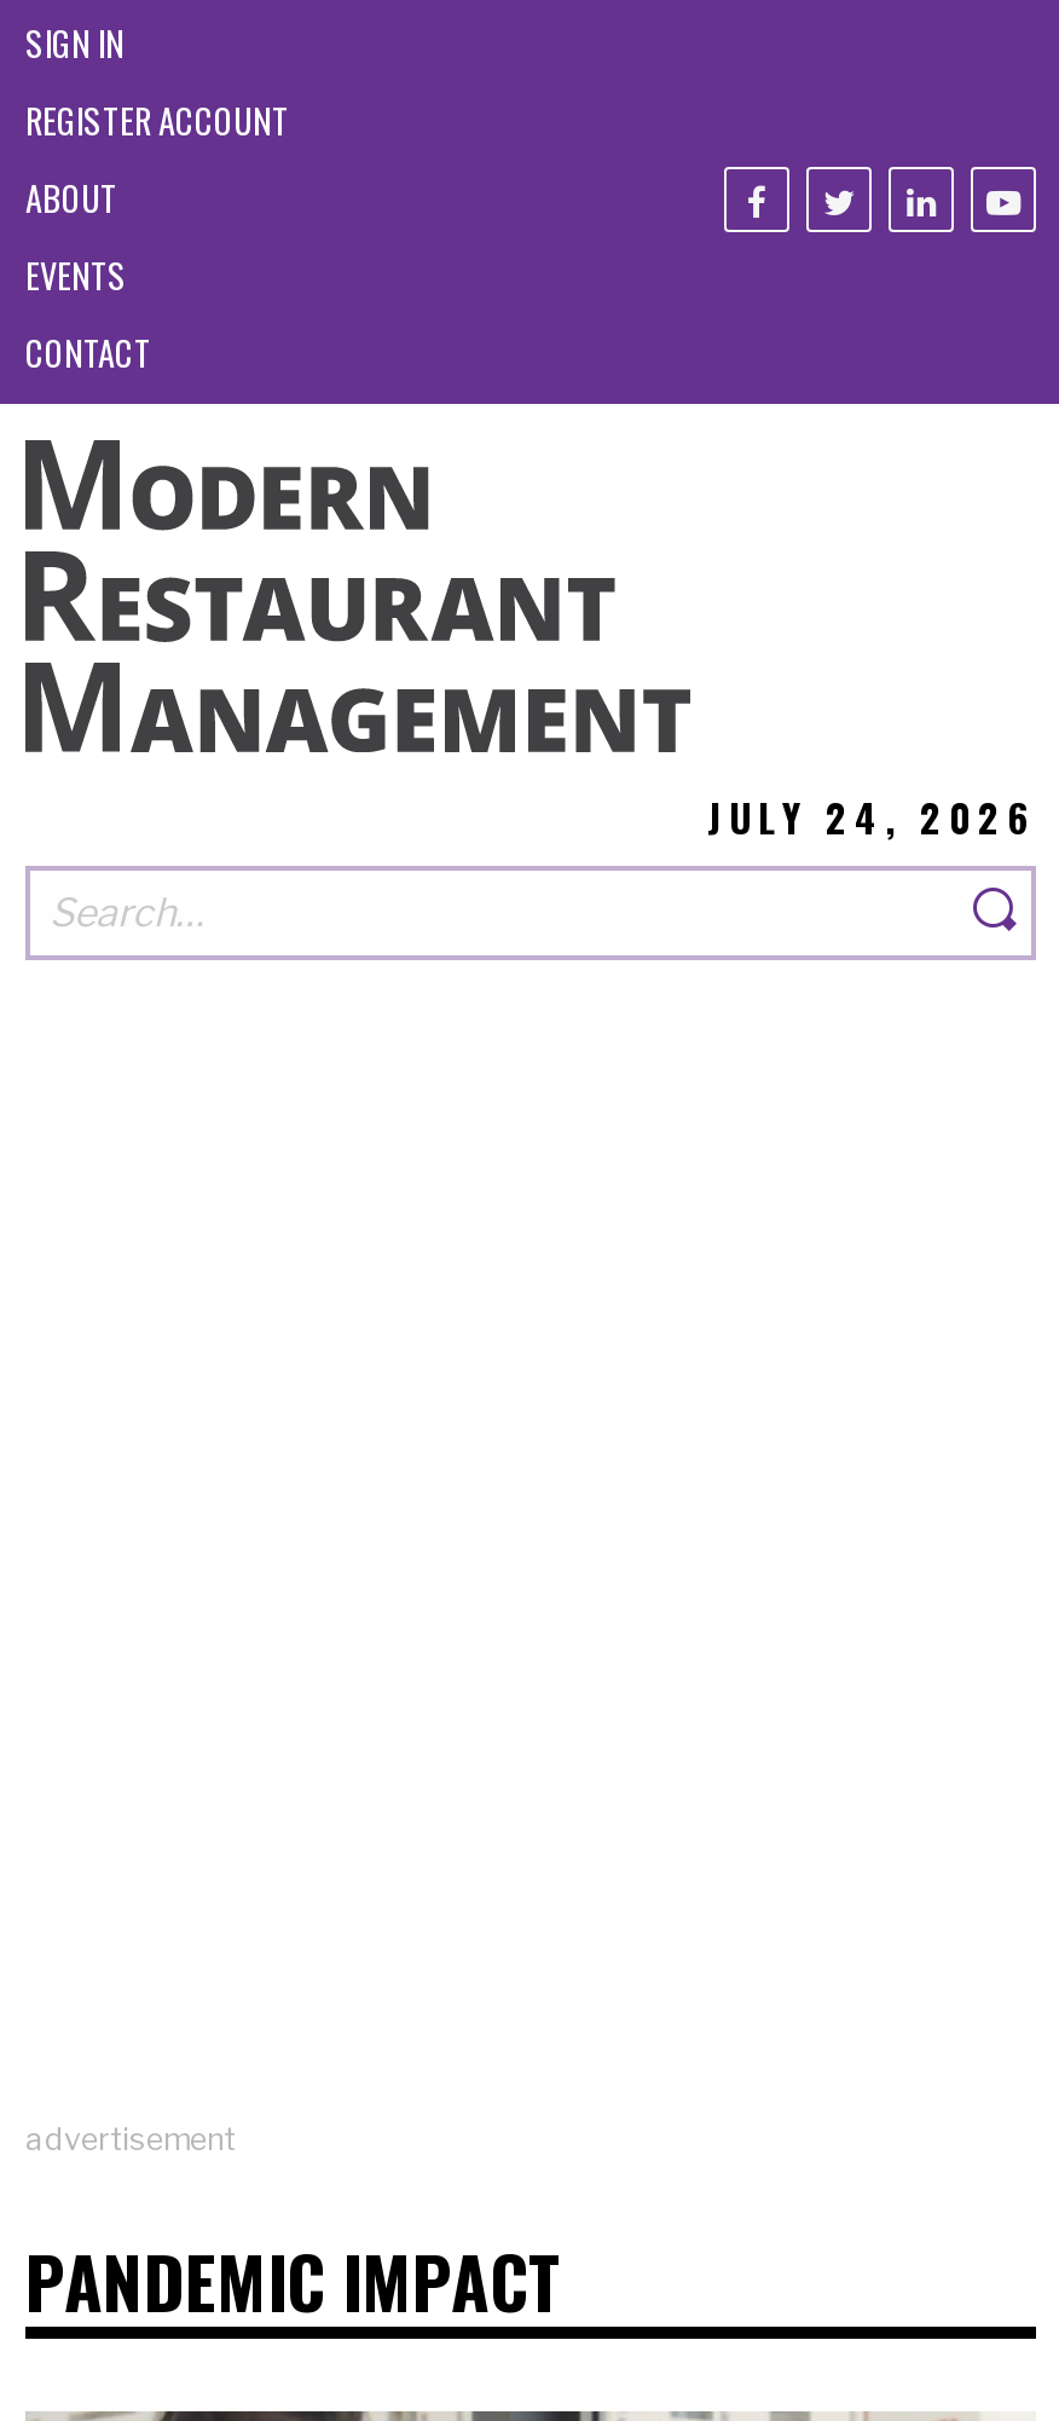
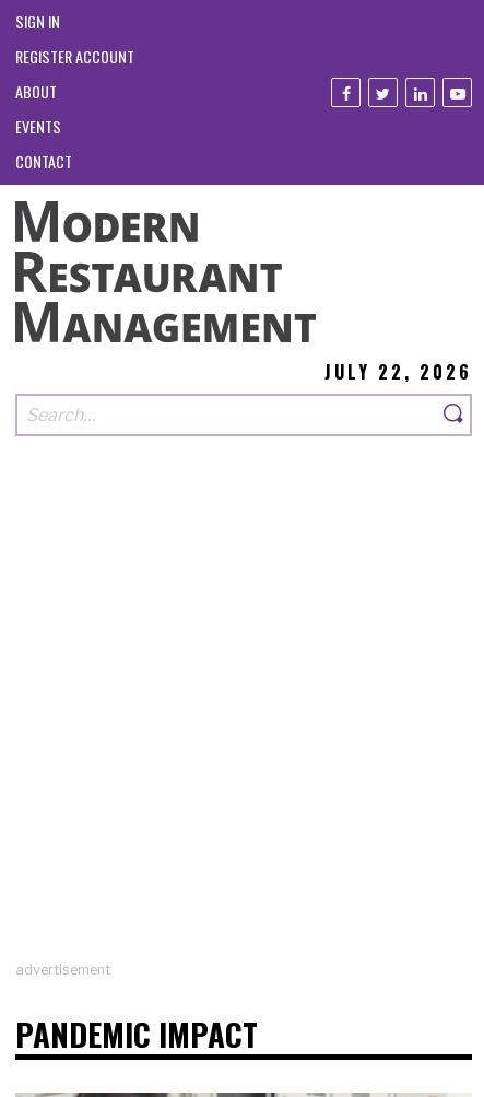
- JULY 24, 2026
+ JULY 22, 2026
